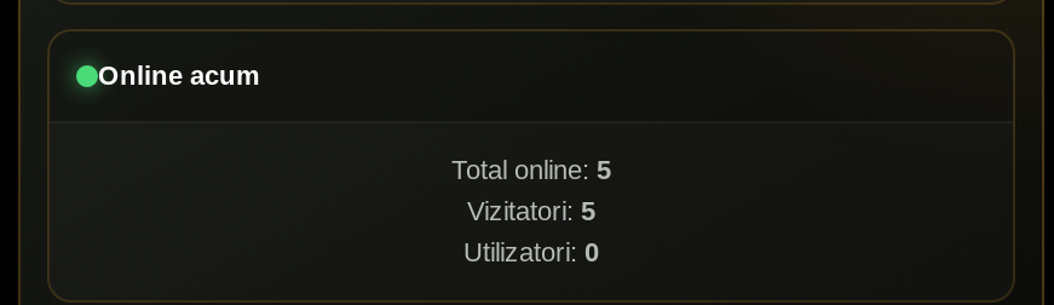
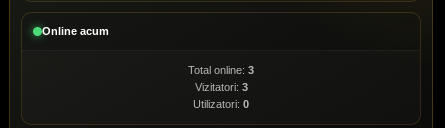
- Total online: 5
+ Total online: 3

- Vizitatori: 5
+ Vizitatori: 3
